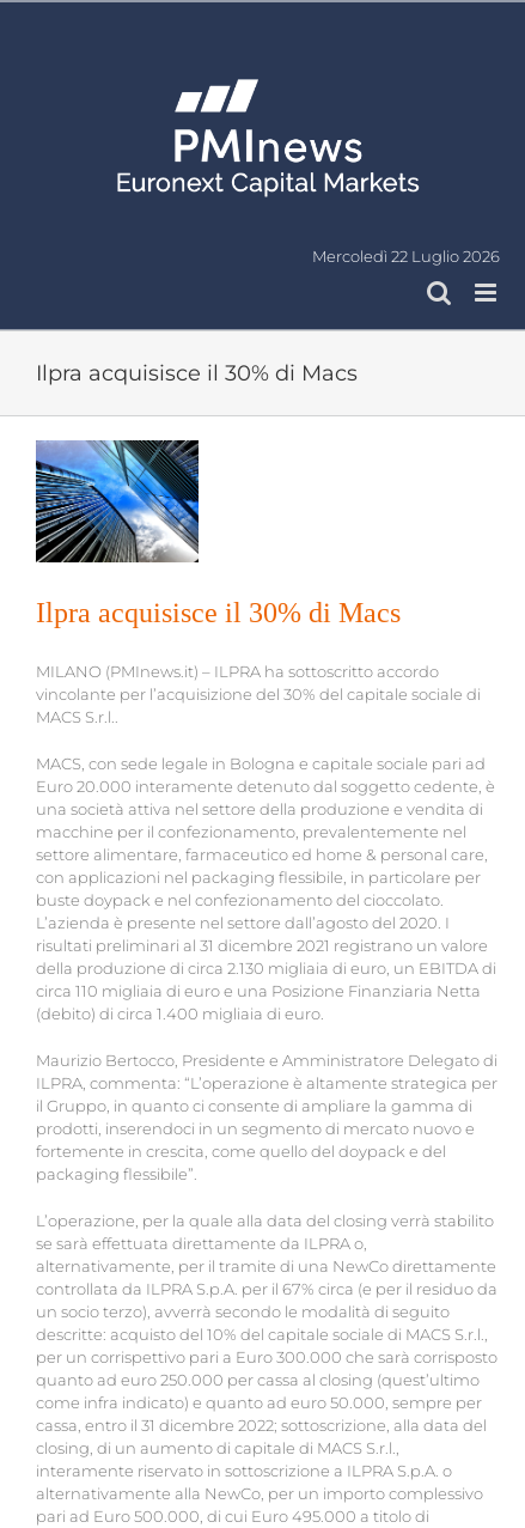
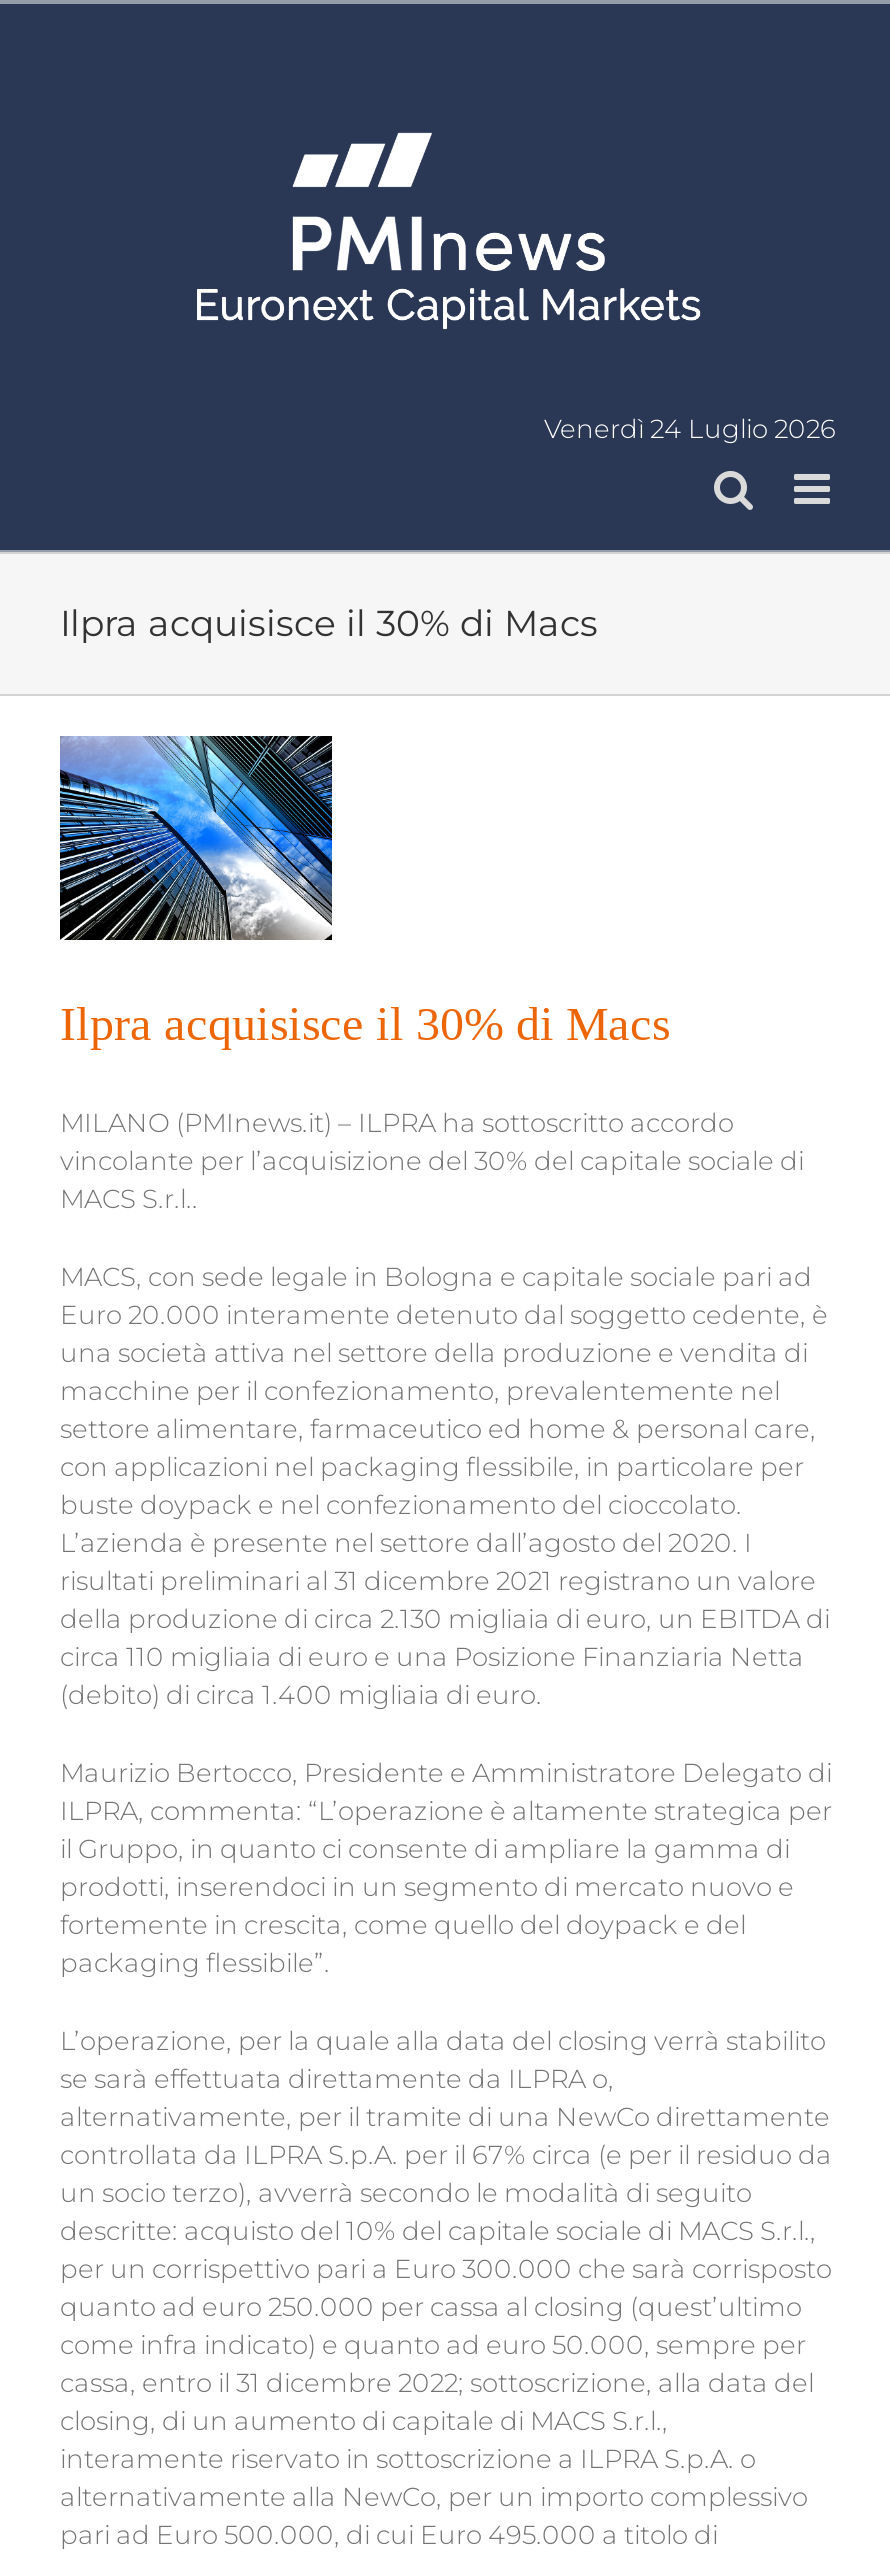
- Mercoledì 22 Luglio 2026
+ Venerdì 24 Luglio 2026
